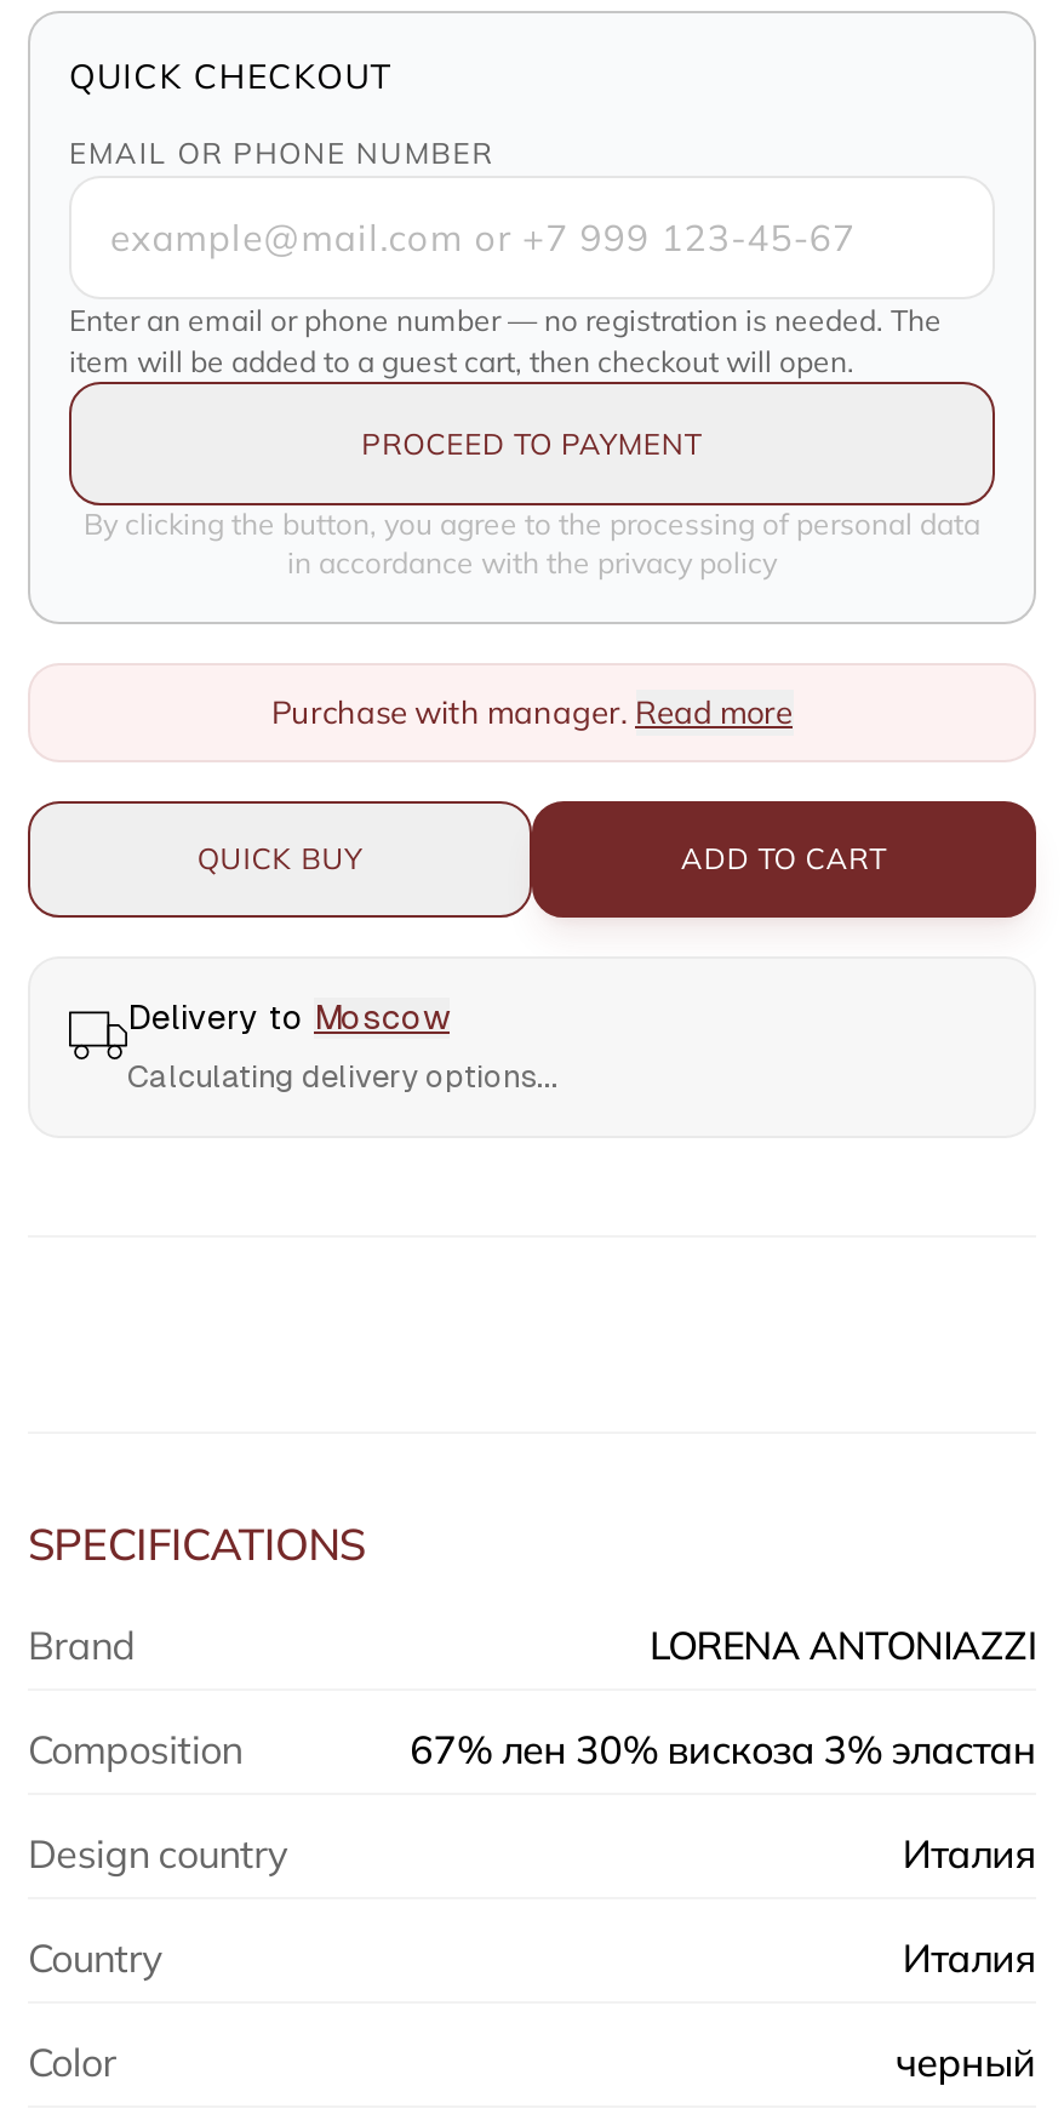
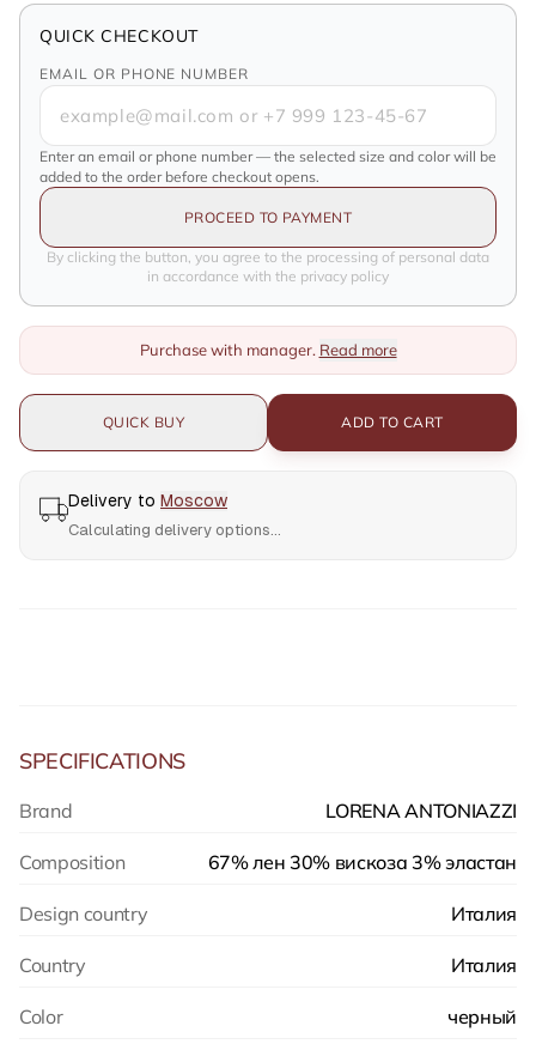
- Enter an email or phone number — no registration is needed. The
- item will be added to a guest cart, then checkout will open.
+ Enter an email or phone number — the selected size and color will be
+ added to the order before checkout opens.
